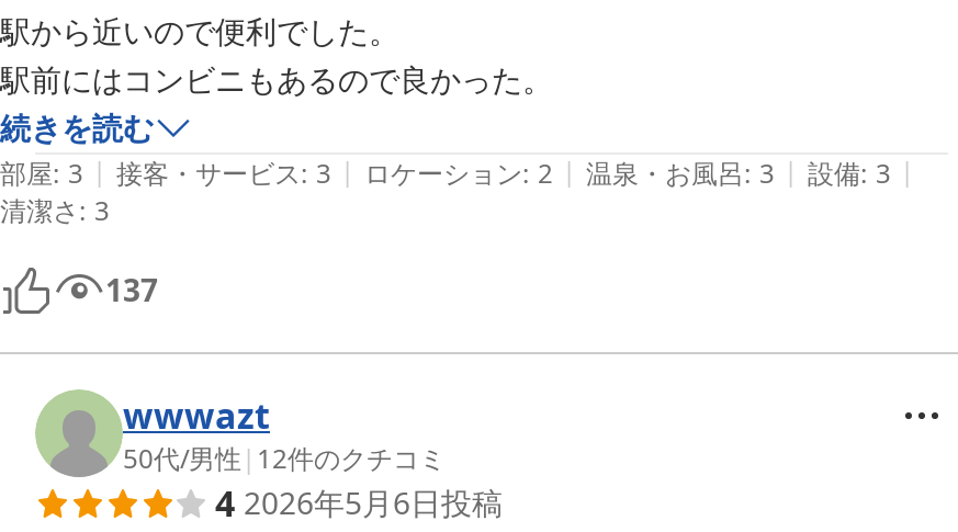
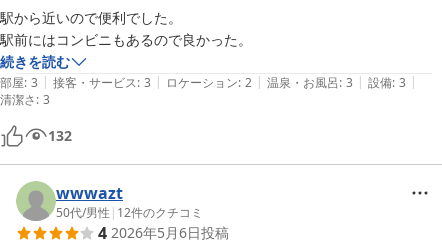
- 137
+ 132
